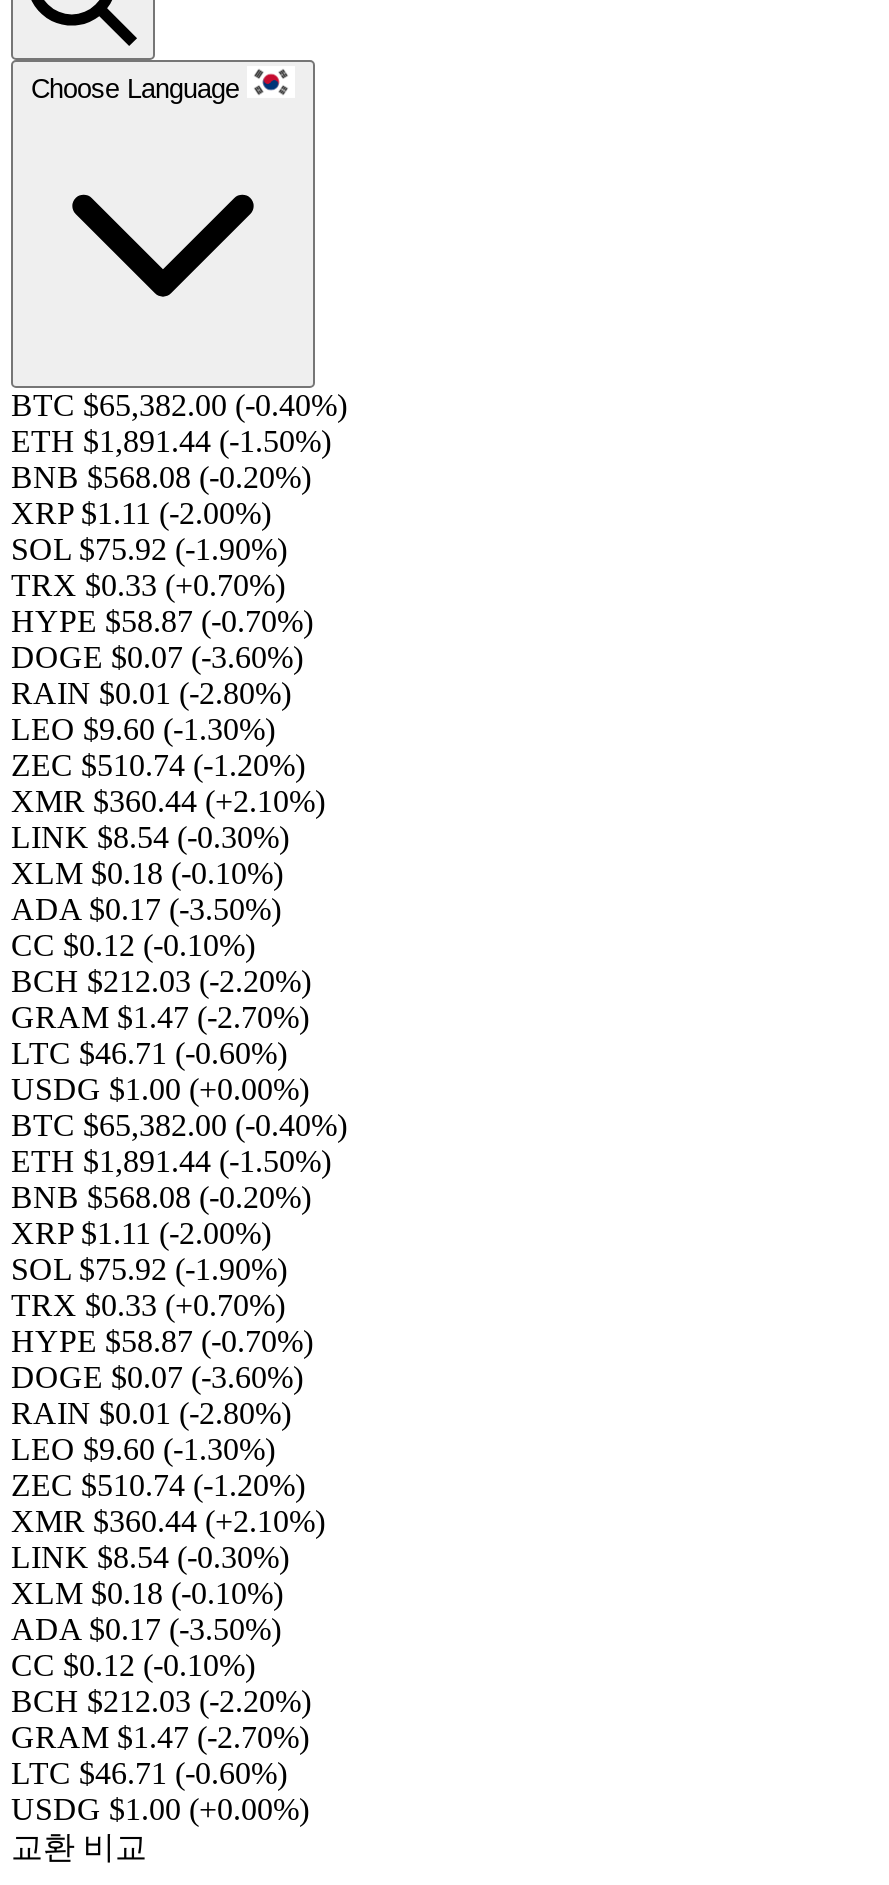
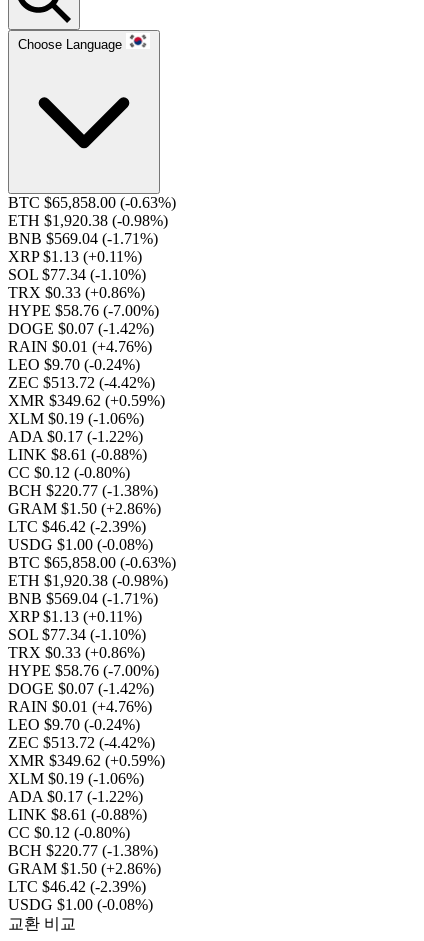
- BTC $65,382.00(-0.40%)
- ETH $1,891.44 (-1.50%)
- BNB $568.08 (-0.20%)
- XRP $1.11 (-2.00%)
- SOL $75.92 (-1.90%)
- TRX $0.33 (+0.70%)
- HYPE $58.87 (-0.70%)
- DOGE $0.07 (-3.60%)
- RAIN $0.01 (-2.80%)
- LEO $9.60 (-1.30%)
- ZEC $510.74 (-1.20%)
- XMR $360.44(+2.10%)
- LINK $8.54 (-0.30%)
- XLM $0.18 (-0.10%)
- ADA $0.17 (-3.50%)
- CC $0.12 (-0.10%)
- BCH $212.03 (-2.20%)
- GRAM $1.47 (-2.70%)
- LTC $46.71 (-0.60%)
- USDG $1.00(+0.00%)
- BTC $65,382.00 (-0.40%)
- ETH $1,891.44 (-1.50%)
- BNB $568.08 (-0.20%)
- XRP $1.11 (-2.00%)
- SOL $75.92 (-1.90%)
- TRX $0.33 (+0.70%)
- HYPE $58.87 (-0.70%)
- DOGE $0.07 (-3.60%)
- RAIN $0.01 (-2.80%)
- LEO $9.60 (-1.30%)
- ZEC $510.74 (-1.20%)
- XMR $360.44(+2.10%)
- LINK $8.54 (-0.30%)
- XLM $0.18 (-0.10%)
- ADA $0.17 (-3.50%)
- CC $0.12 (-0.10%)
- BCH $212.03 (-2.20%)
- GRAM $1.47 (-2.70%)
- LTC $46.71 (-0.60%)
- USDG $1.00(+0.00%)
+ BTC $65,858.00(-0.63%)
+ ETH $1,920.38 (-0.98%)
+ BNB $569.04 (-1.71%)
+ XRP $1.13 (+0.11%)
+ SOL $77.34 (-1.10%)
+ TRX $0.33 (+0.86%)
+ HYPE $58.76 (-7.00%)
+ DOGE $0.07 (-1.42%)
+ RAIN $0.01 (+4.76%)
+ LEO $9.70 (-0.24%)
+ ZEC $513.72 (-4.42%)
+ XMR $349.62(+0.59%)
+ XLM $0.19 (-1.06%)
+ ADA $0.17 (-1.22%)
+ LINK $8.61 (-0.88%)
+ CC $0.12 (-0.80%)
+ BCH $220.77 (-1.38%)
+ GRAM $1.50 (+2.86%)
+ LTC $46.42 (-2.39%)
+ USDG $1.00(-0.08%)
+ BTC $65,858.00 (-0.63%)
+ ETH $1,920.38 (-0.98%)
+ BNB $569.04 (-1.71%)
+ XRP $1.13 (+0.11%)
+ SOL $77.34 (-1.10%)
+ TRX $0.33 (+0.86%)
+ HYPE $58.76 (-7.00%)
+ DOGE $0.07 (-1.42%)
+ RAIN $0.01 (+4.76%)
+ LEO $9.70 (-0.24%)
+ ZEC $513.72 (-4.42%)
+ XMR $349.62(+0.59%)
+ XLM $0.19 (-1.06%)
+ ADA $0.17 (-1.22%)
+ LINK $8.61 (-0.88%)
+ CC $0.12 (-0.80%)
+ BCH $220.77 (-1.38%)
+ GRAM $1.50 (+2.86%)
+ LTC $46.42 (-2.39%)
+ USDG $1.00(-0.08%)
